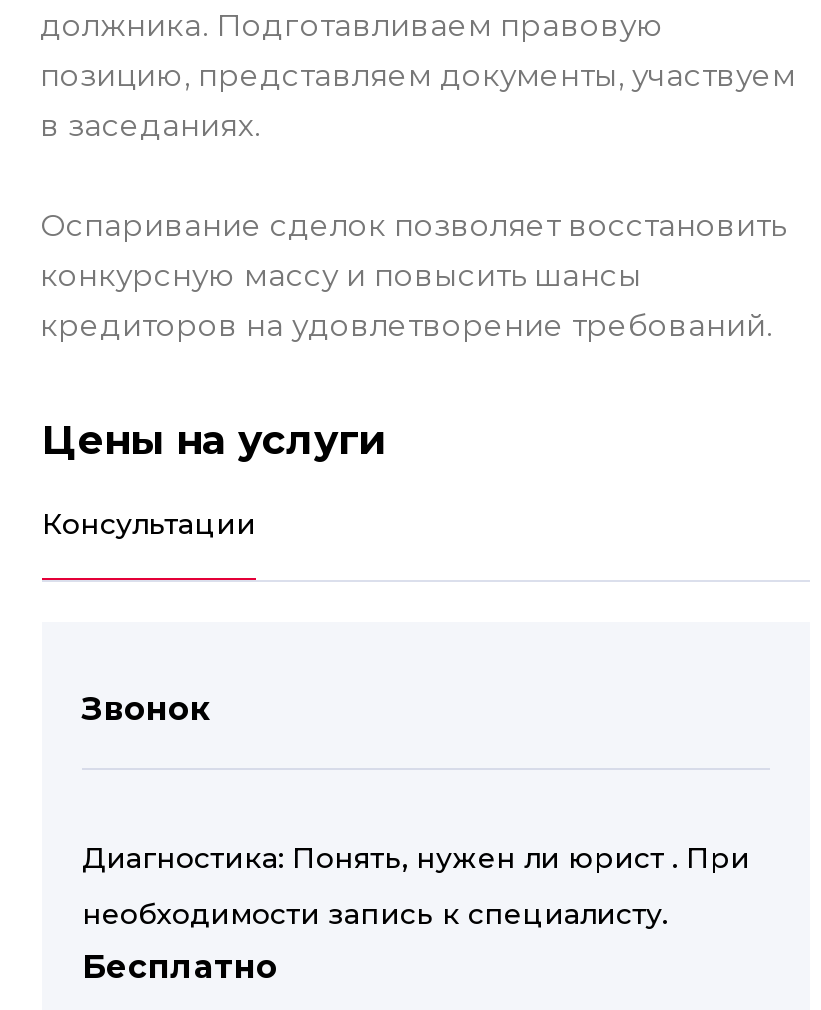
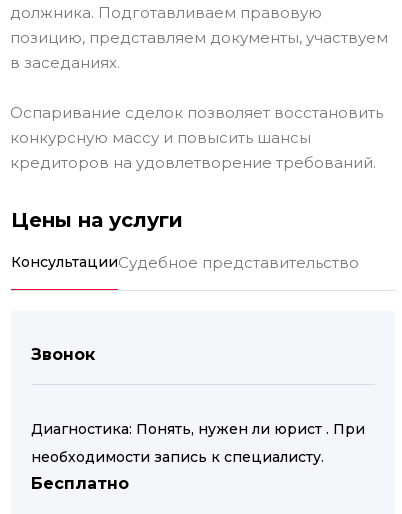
- Консультации
+ КонсультацииСудебное представительство
